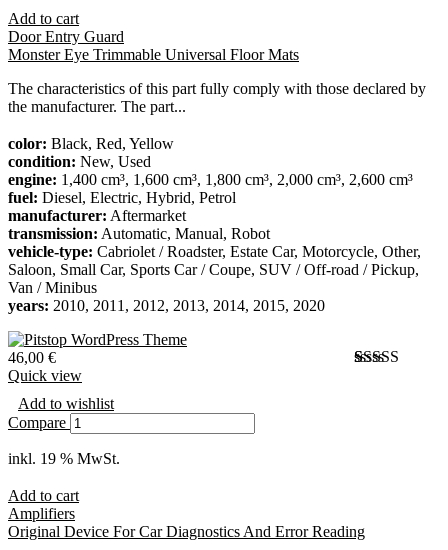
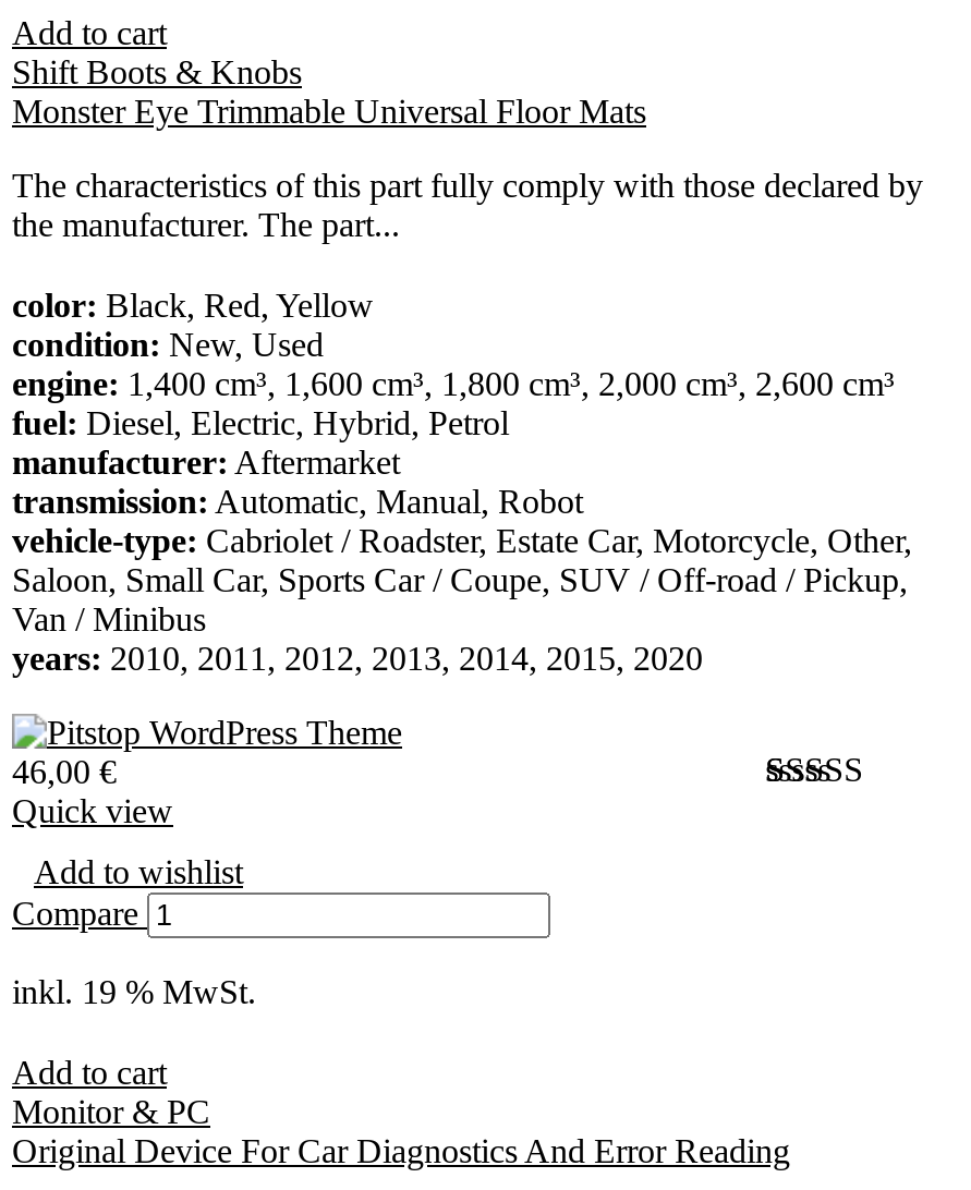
- Door Entry Guard
+ Shift Boots & Knobs

- Amplifiers
+ Monitor & PC
